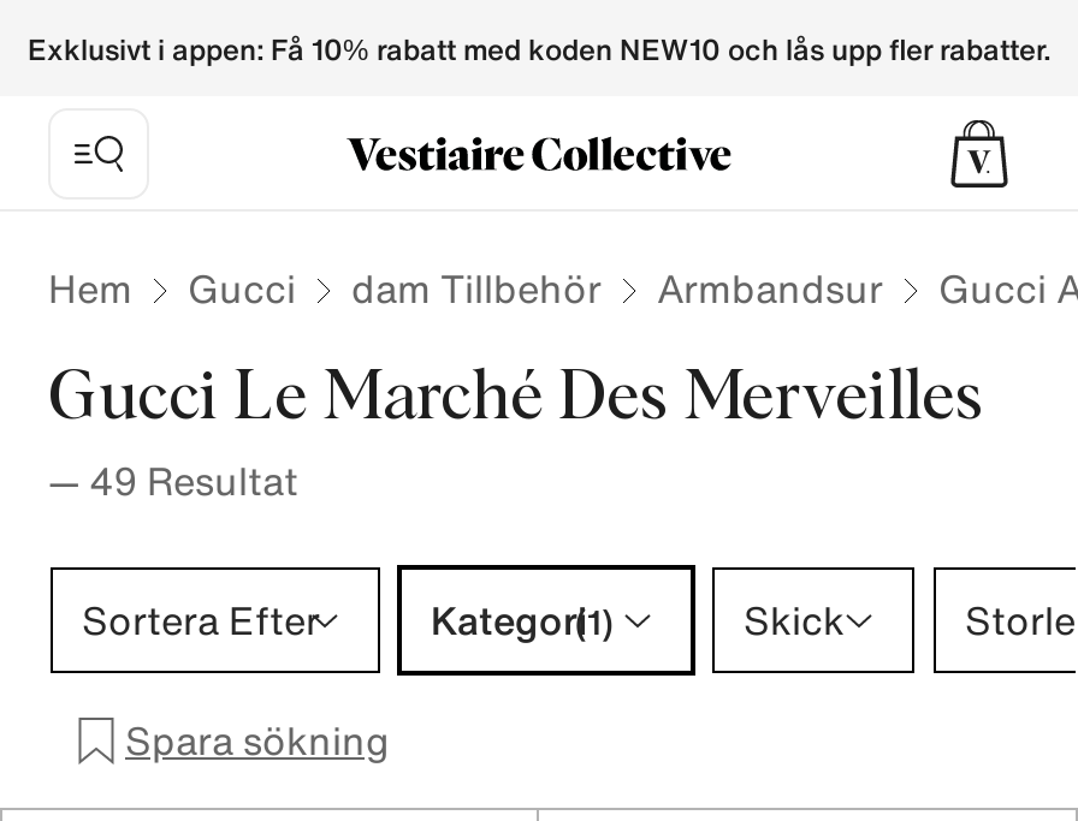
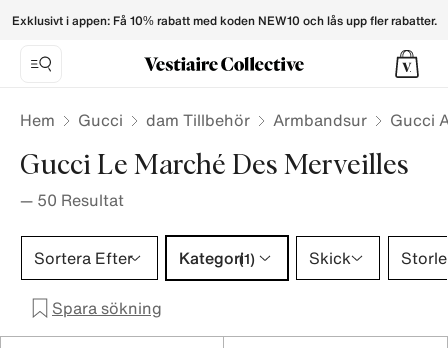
- — 49 Resultat
+ — 50 Resultat
